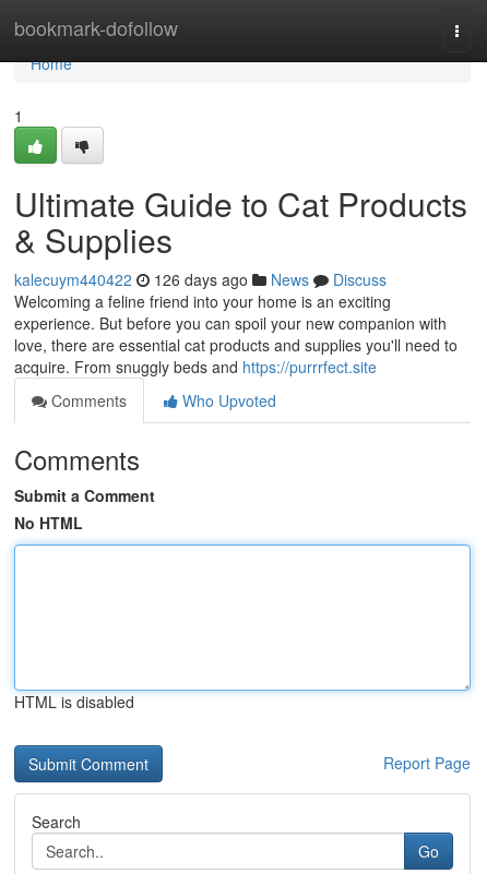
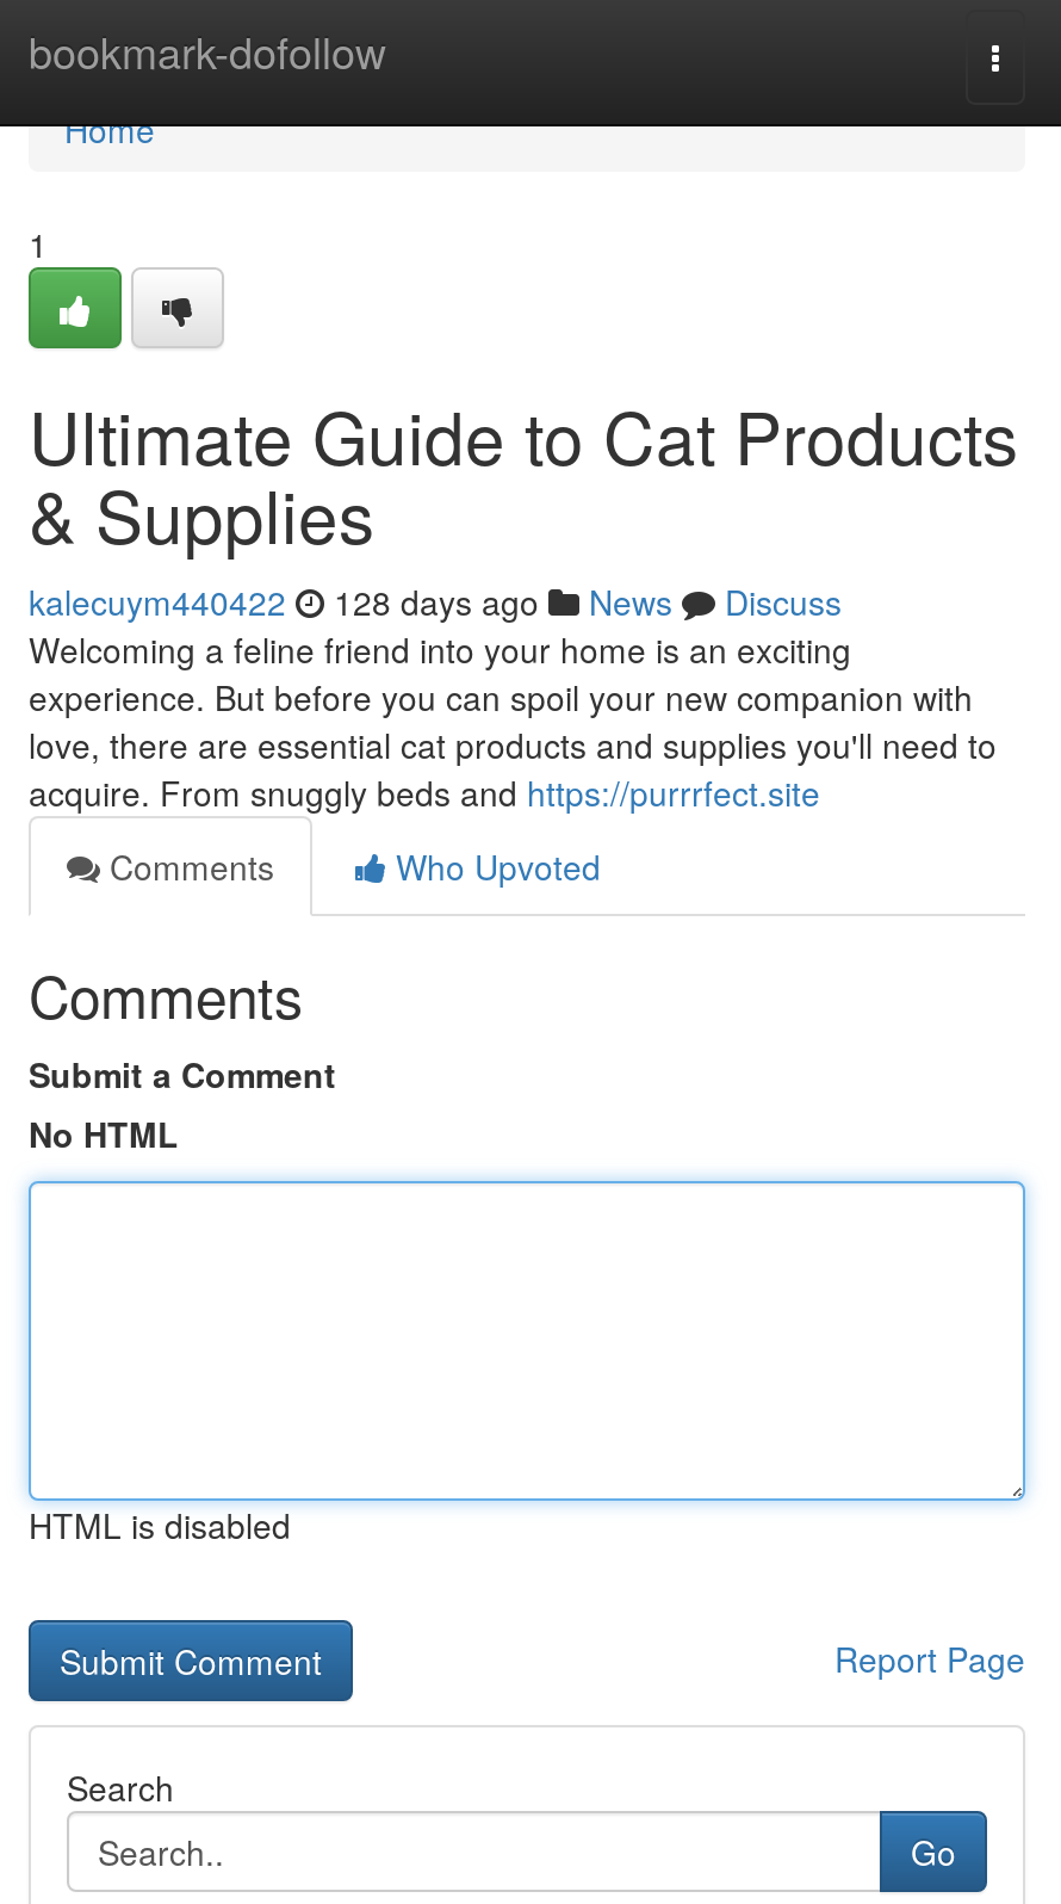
- kalecuym440422 126 days ago News Discuss
+ kalecuym440422 128 days ago News Discuss
